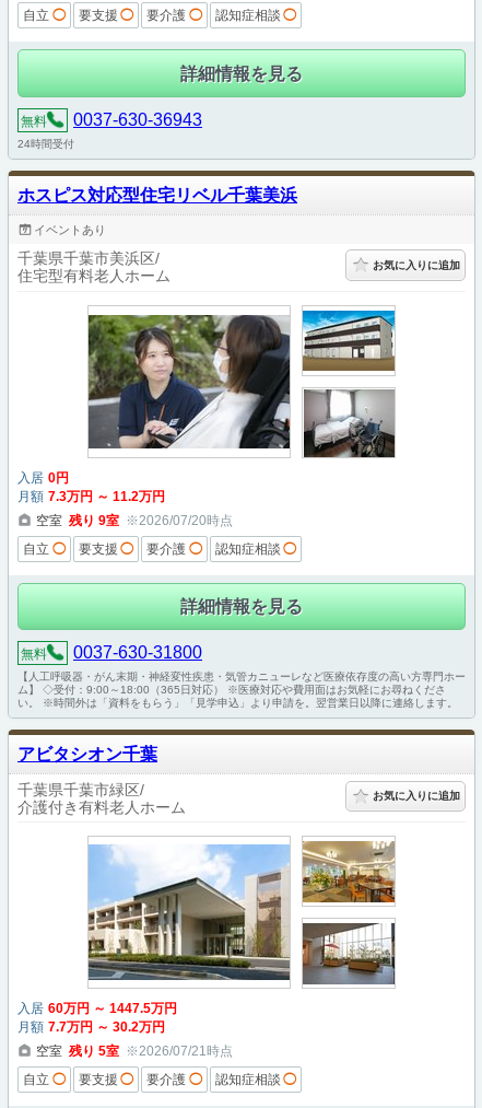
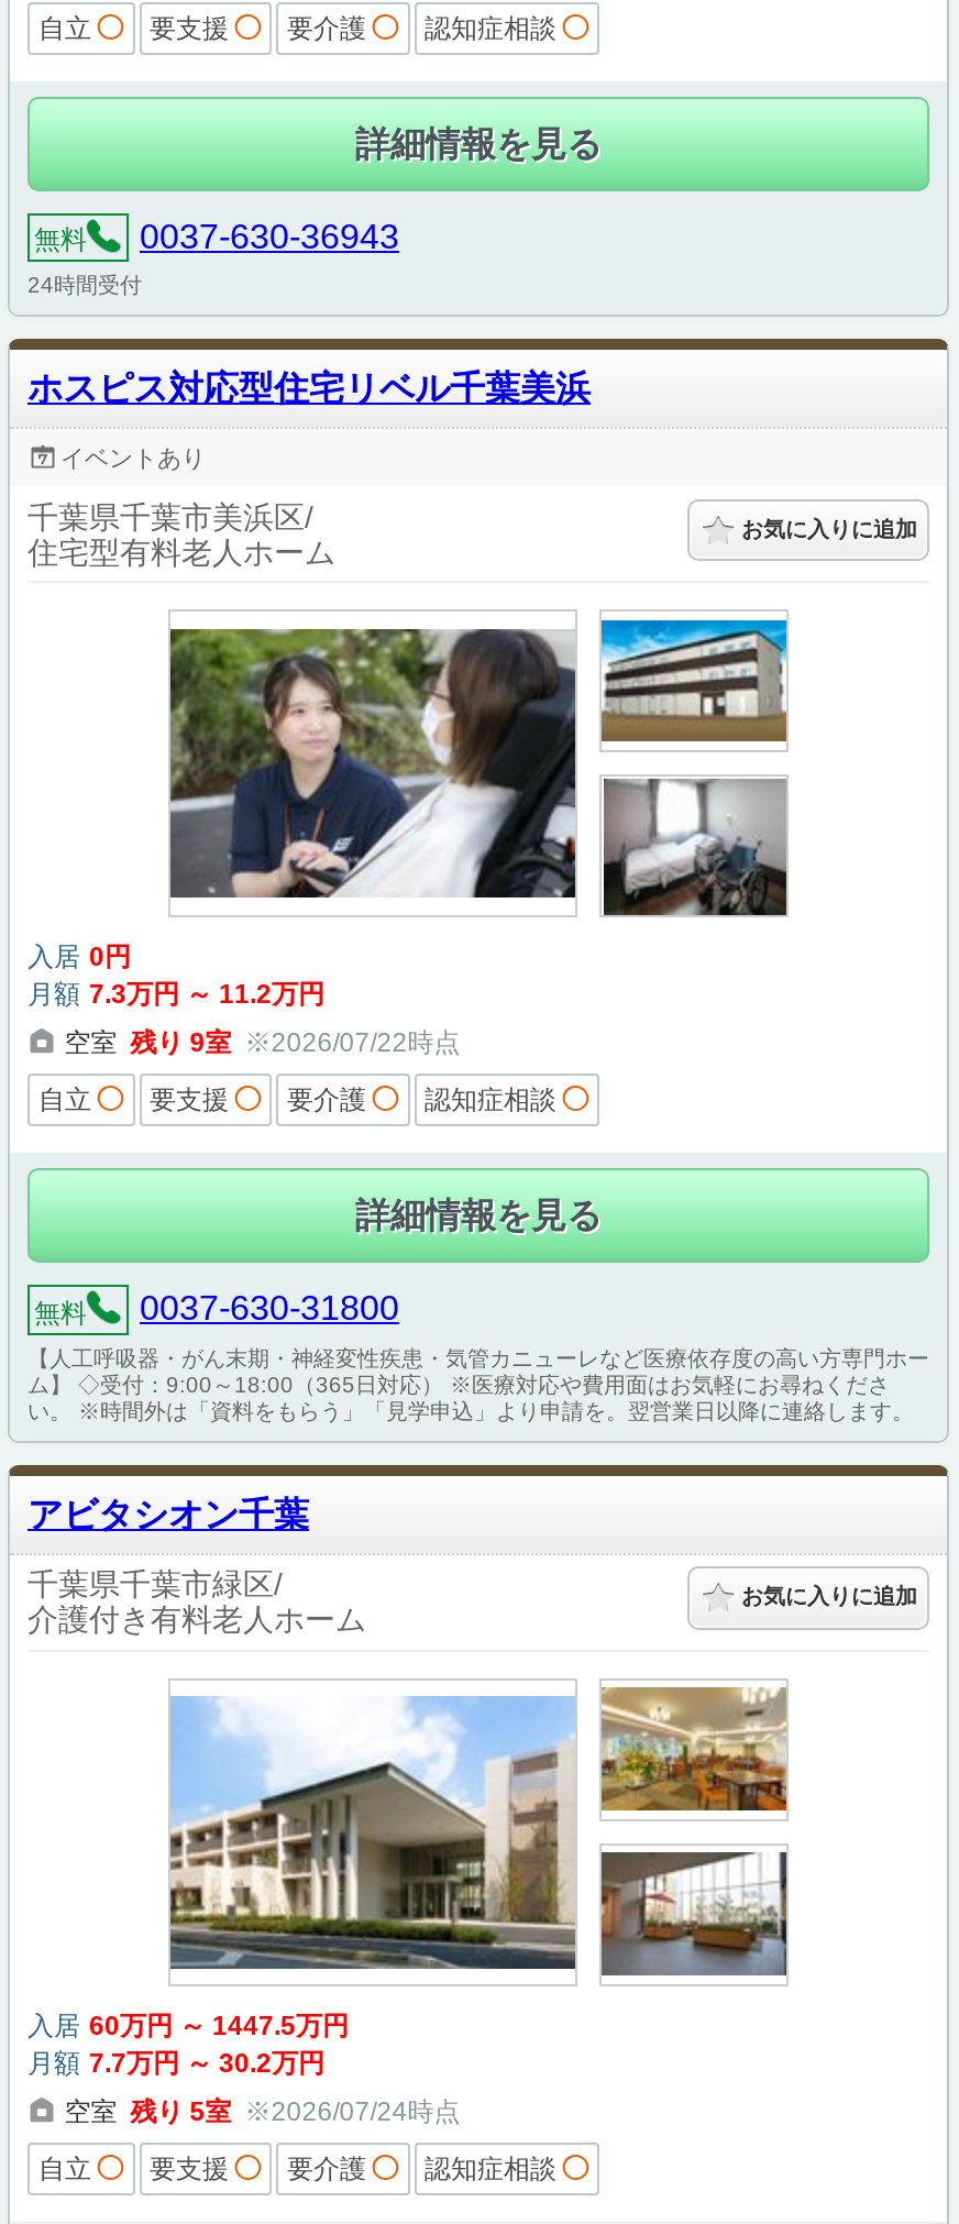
- 空室 残り 9室 ※2026/07/20時点
+ 空室 残り 9室 ※2026/07/22時点

- 空室 残り 5室 ※2026/07/21時点
+ 空室 残り 5室 ※2026/07/24時点
